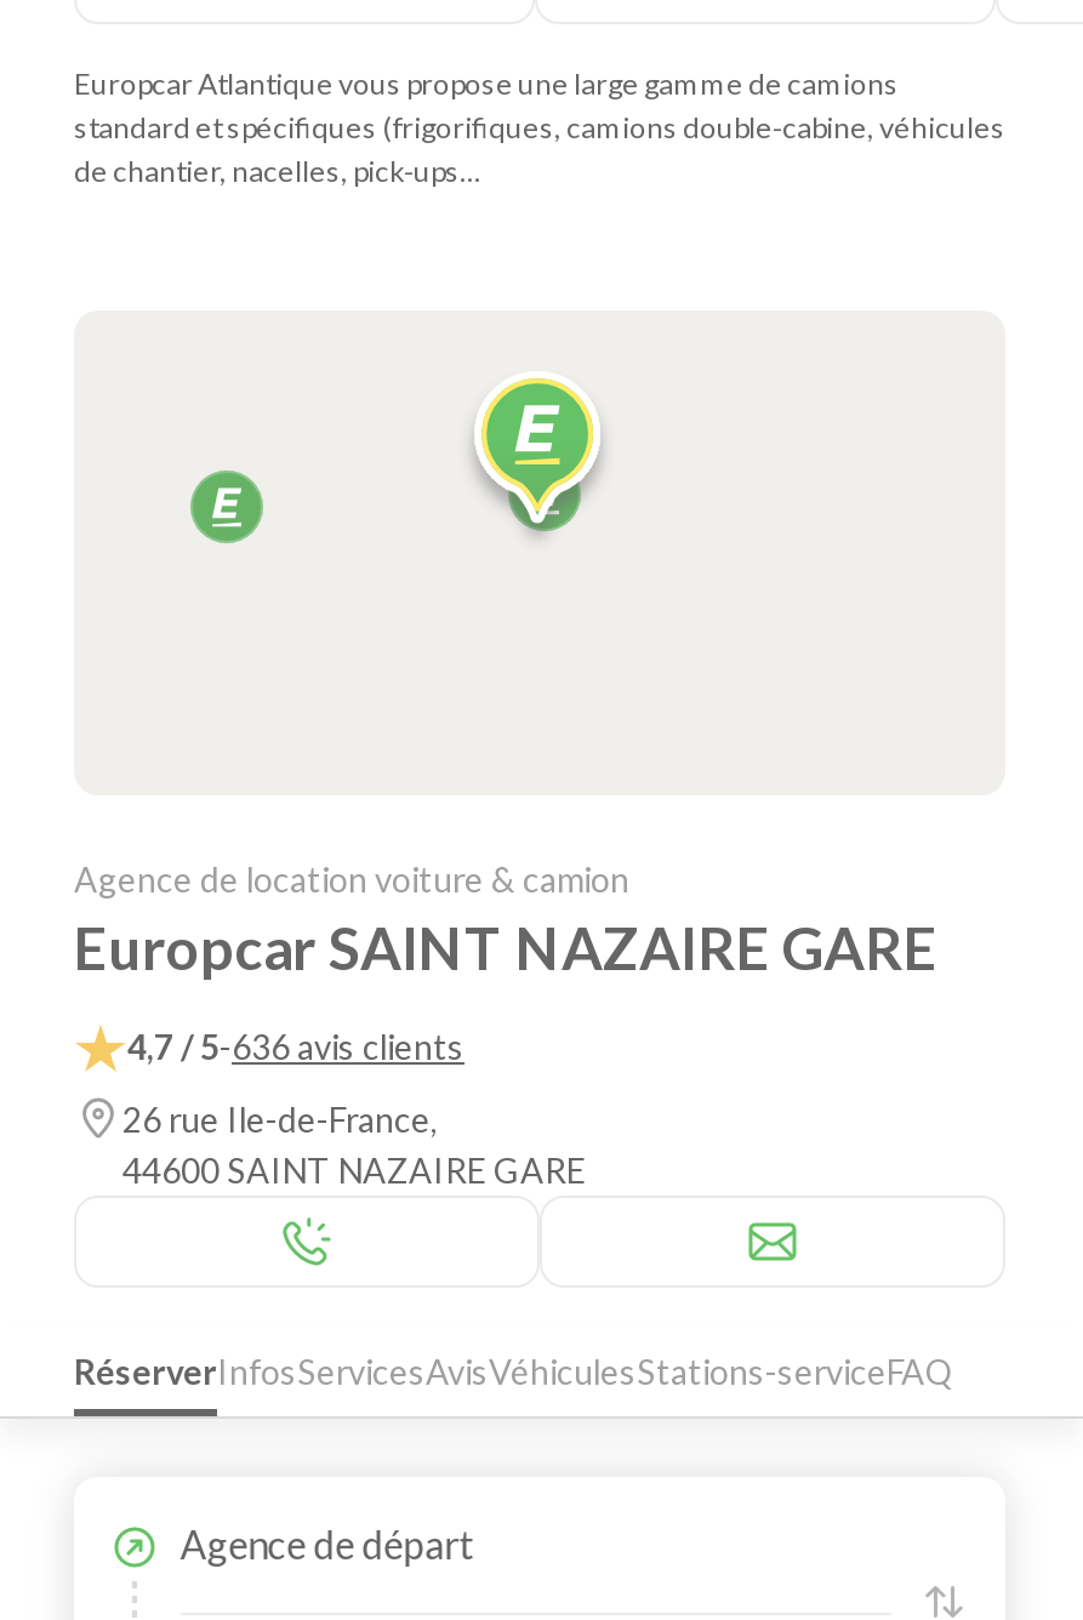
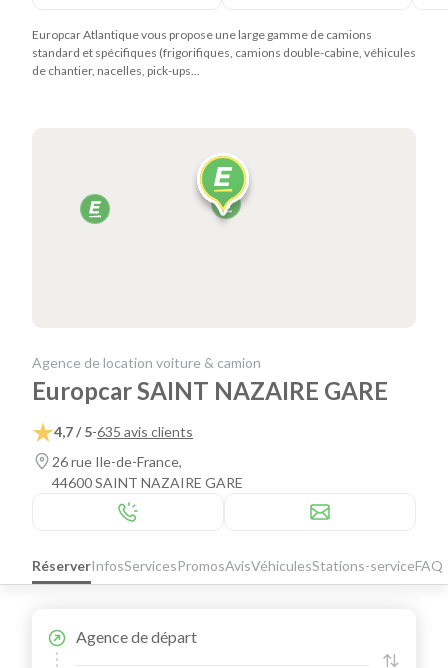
- 4,7 / 5-636 avis clients
+ 4,7 / 5-635 avis clients

- Réserver InfosServicesAvisVéhiculesStations-serviceFAQ
+ Réserver InfosServices PromosAvisVéhiculesStations-serviceFAQ
